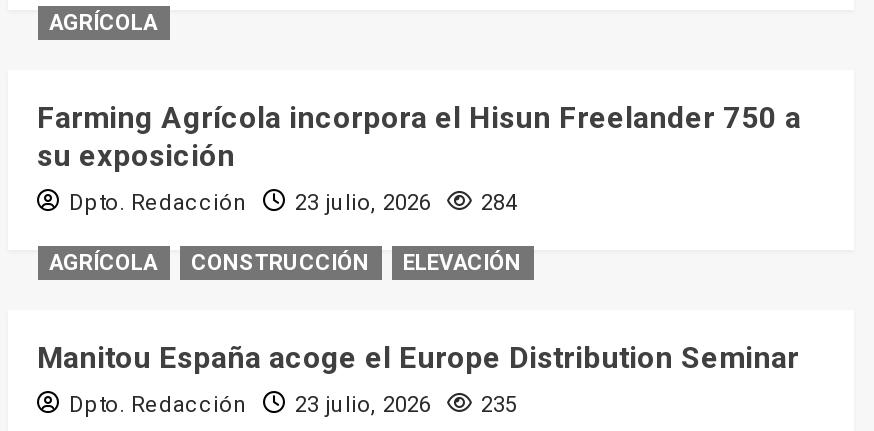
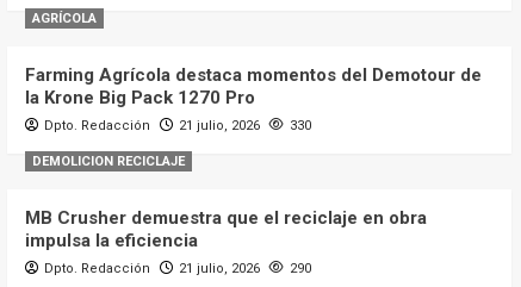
- Farming Agrícola incorpora el Hisun Freelander 750 a
- su exposición
+ Farming Agrícola destaca momentos del Demotour de
+ la Krone Big Pack 1270 Pro

- 23 julio, 2026
- 284
+ 21 julio, 2026
+ 330

- AGRÍCOLA
- CONSTRUCCIÓN
- ELEVACIÓN
+ DEMOLICION RECICLAJE

- Manitou España acoge el Europe Distribution Seminar
+ MB Crusher demuestra que el reciclaje en obra
+ impulsa la eficiencia

- 23 julio, 2026
- 235
+ 21 julio, 2026
+ 290
